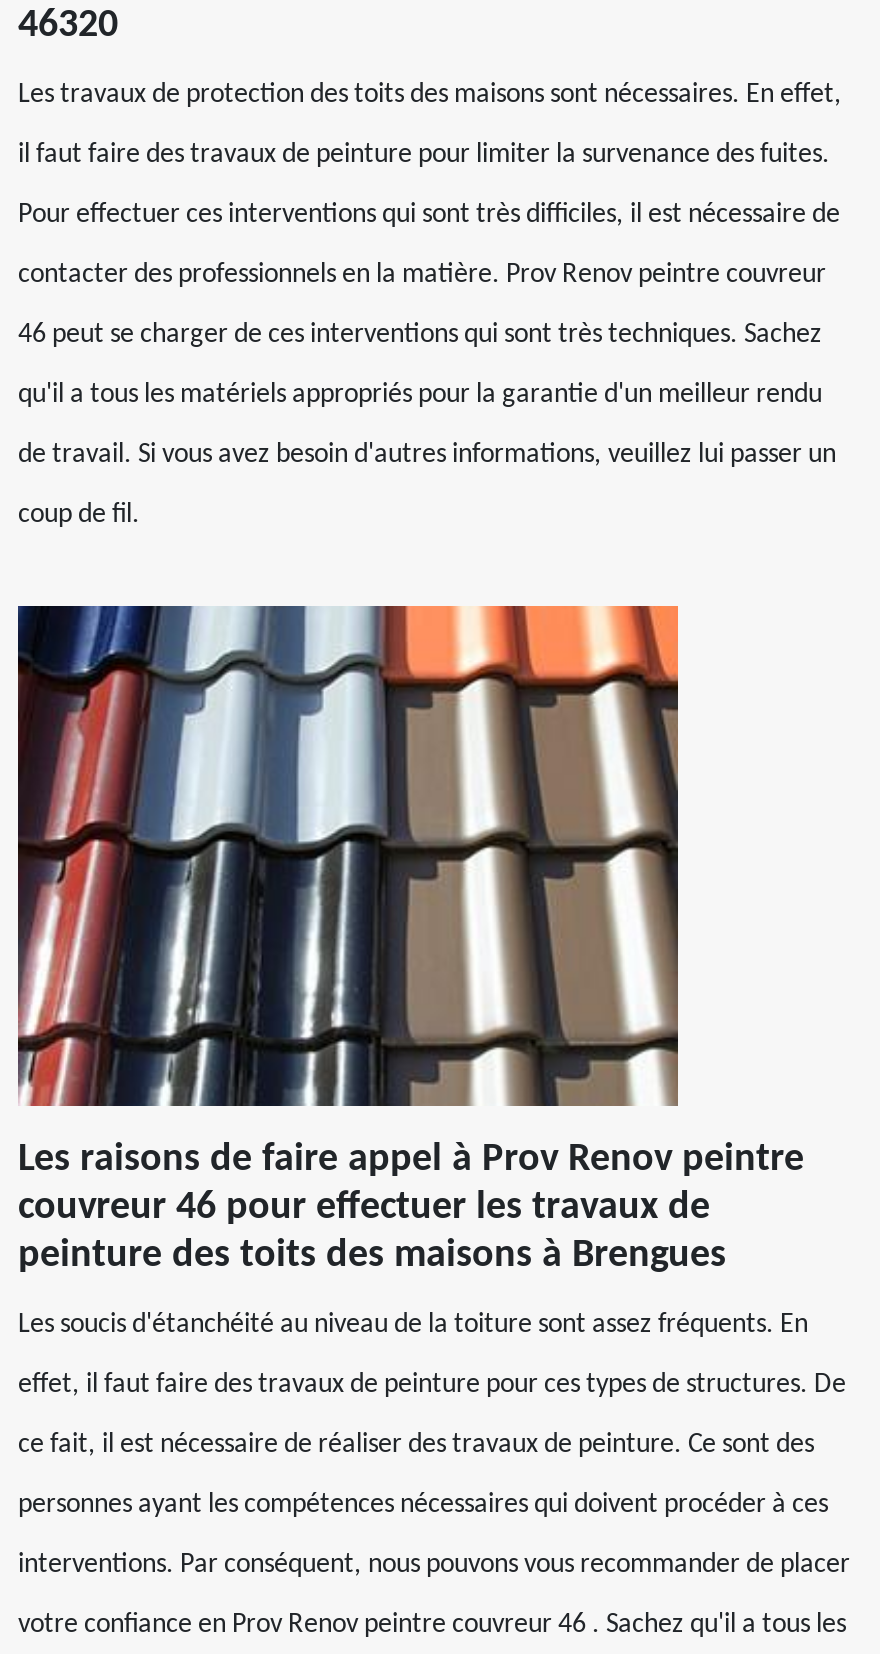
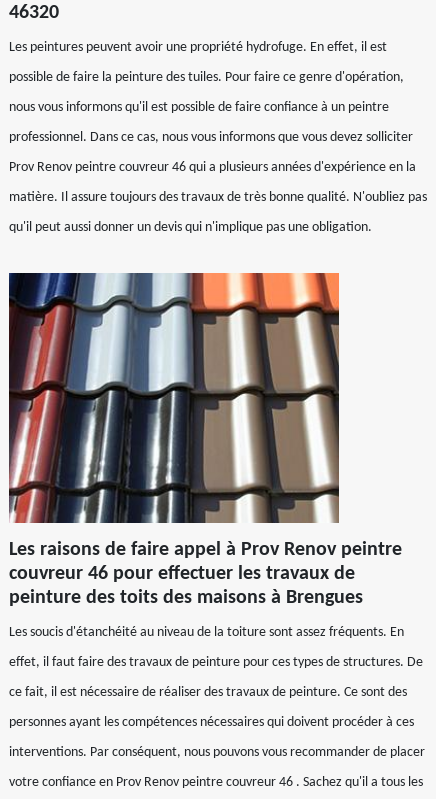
- Les travaux de protection des toits des maisons sont nécessaires. En effet,
- il faut faire des travaux de peinture pour limiter la survenance des fuites.
- Pour effectuer ces interventions qui sont très difficiles, il est nécessaire de
- contacter des professionnels en la matière. Prov Renov peintre couvreur
- 46 peut se charger de ces interventions qui sont très techniques. Sachez
- qu'il a tous les matériels appropriés pour la garantie d'un meilleur rendu
- de travail. Si vous avez besoin d'autres informations, veuillez lui passer un
- coup de fil.
+ Les peintures peuvent avoir une propriété hydrofuge. En effet, il est
+ possible de faire la peinture des tuiles. Pour faire ce genre d'opération,
+ nous vous informons qu'il est possible de faire confiance à un peintre
+ professionnel. Dans ce cas, nous vous informons que vous devez solliciter
+ Prov Renov peintre couvreur 46 qui a plusieurs années d'expérience en la
+ matière. Il assure toujours des travaux de très bonne qualité. N'oubliez pas
+ qu'il peut aussi donner un devis qui n'implique pas une obligation.
